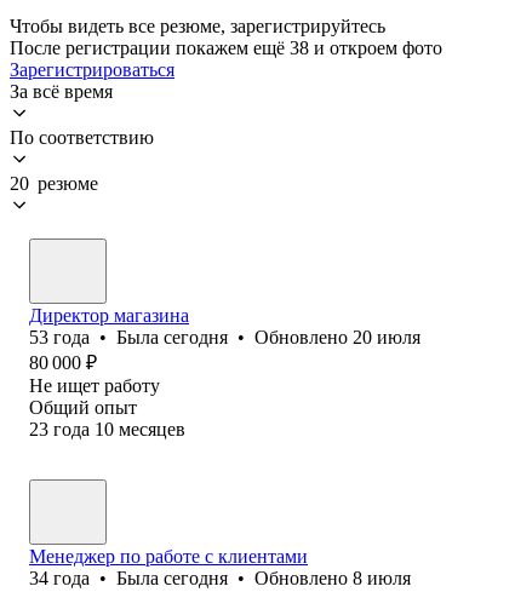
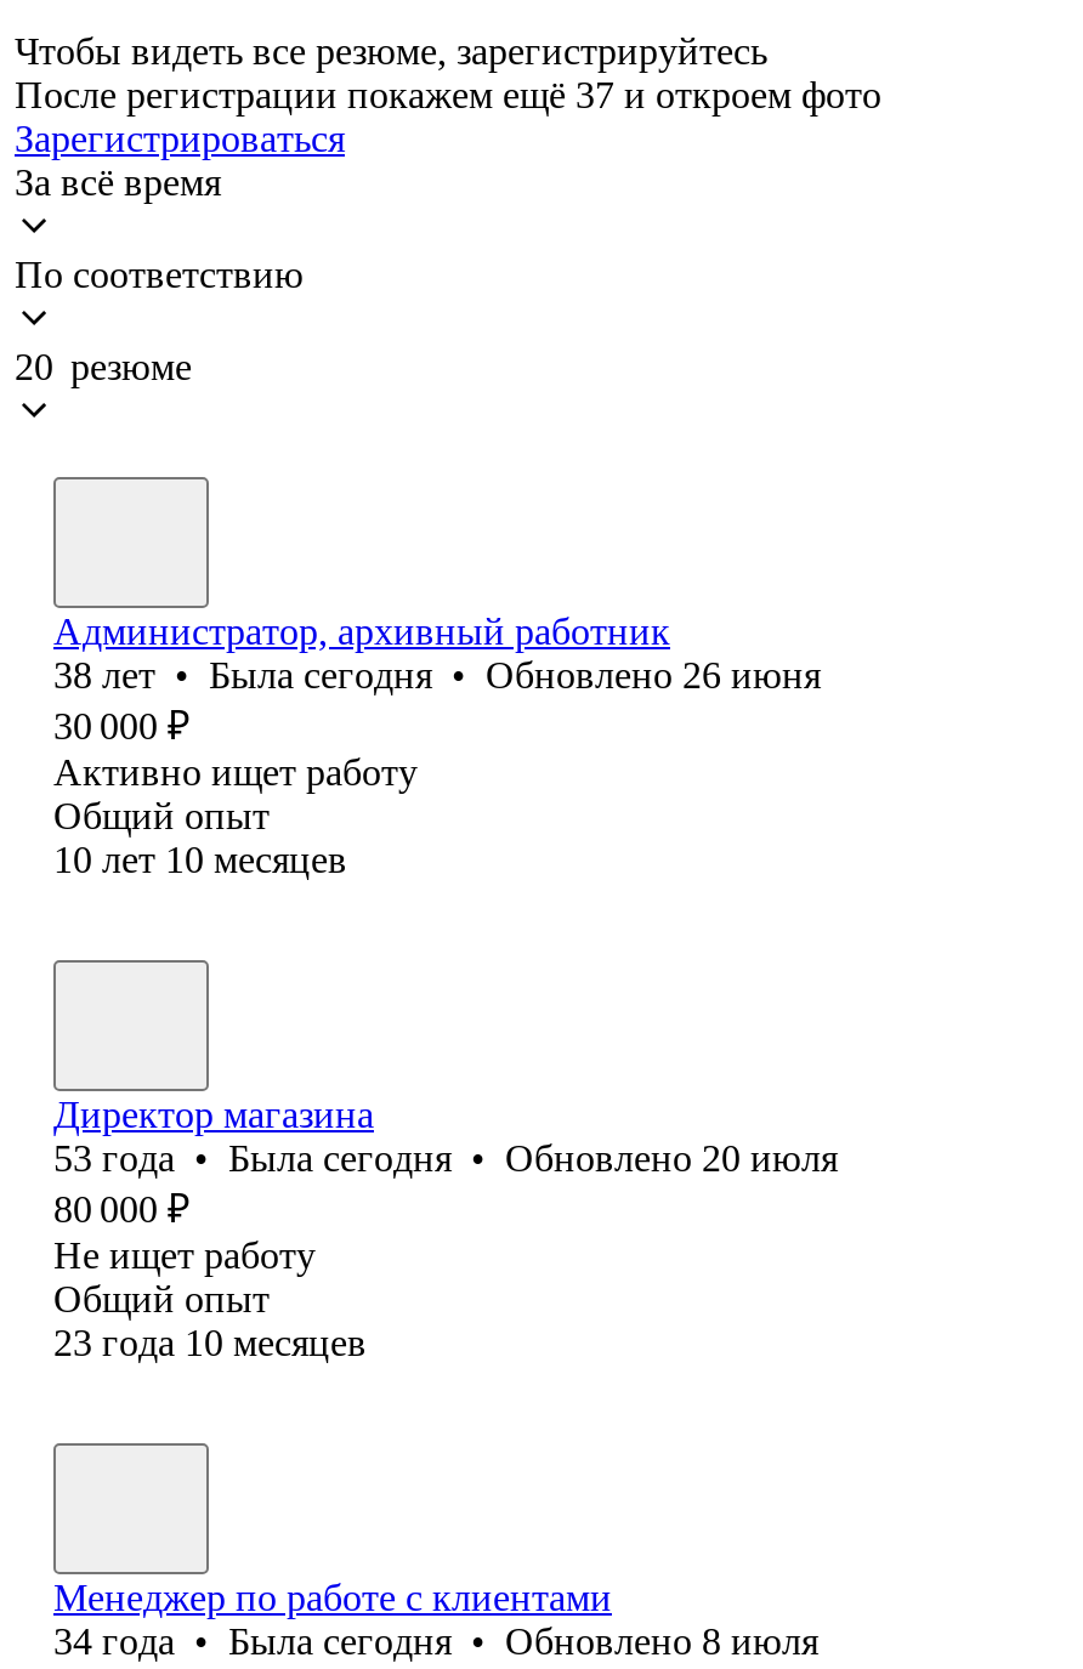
- После регистрации покажем ещё 38 и откроем фото
+ После регистрации покажем ещё 37 и откроем фото

+ Администратор, архивный работник
+ 38 лет • Была сегодня • Обновлено 26 июня
+ 30 000 ₽
+ Активно ищет работу
+ Общий опыт
+ 10 лет 10 месяцев
